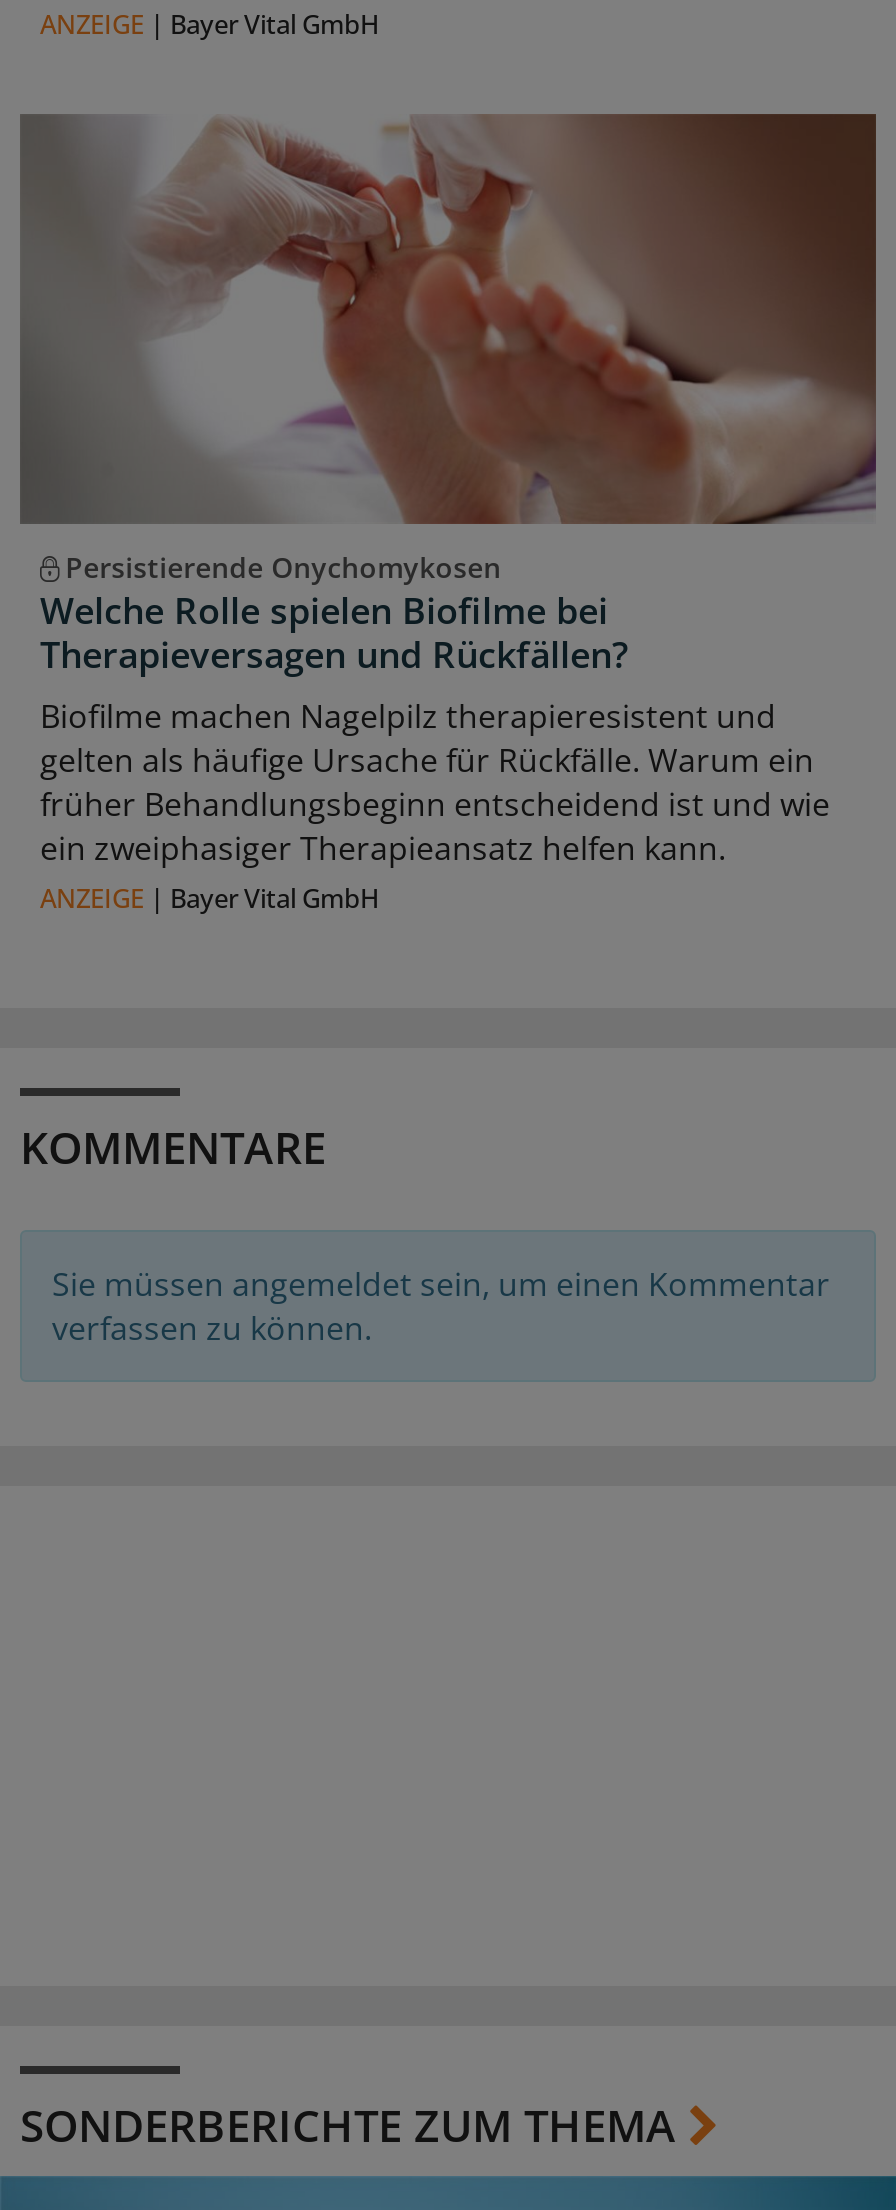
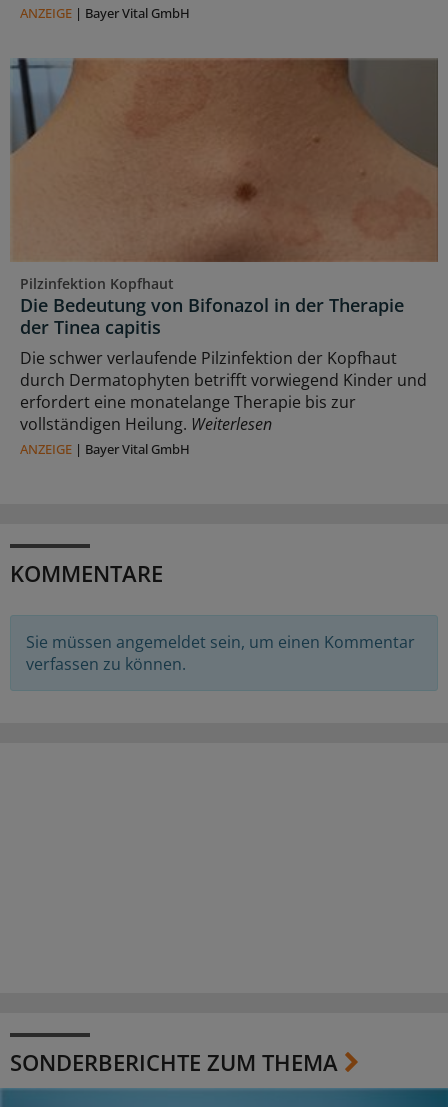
- [image]
- Persistierende Onychomykosen
- Welche Rolle spielen Biofilme bei
- Therapieversagen und Rückfällen?
- Biofilme machen Nagelpilz therapieresistent und
- gelten als häufige Ursache für Rückfälle. Warum ein
- früher Behandlungsbeginn entscheidend ist und wie
- ein zweiphasiger Therapieansatz helfen kann.
+ [image]
+ Pilzinfektion Kopfhaut
+ Die Bedeutung von Bifonazol in der Therapie
+ der Tinea capitis
+ Die schwer verlaufende Pilzinfektion der Kopfhaut
+ durch Dermatophyten betrifft vorwiegend Kinder und
+ erfordert eine monatelange Therapie bis zur
+ vollständigen Heilung. Weiterlesen
